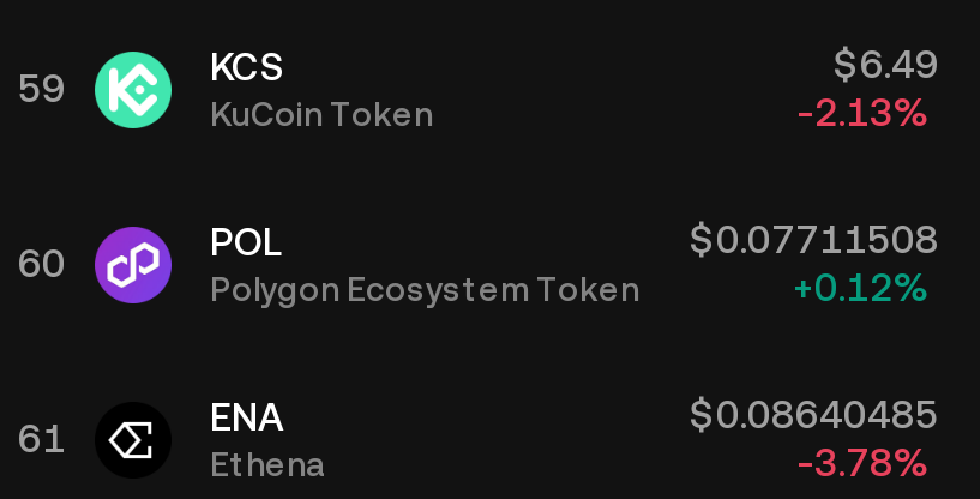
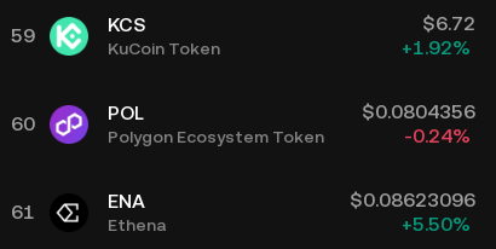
- $6.49
- -2.13%
+ $6.72
+ +1.92%

- $0.07711508
- +0.12%
+ $0.0804356
+ -0.24%

- $0.08640485
- -3.78%
+ $0.08623096
+ +5.50%
